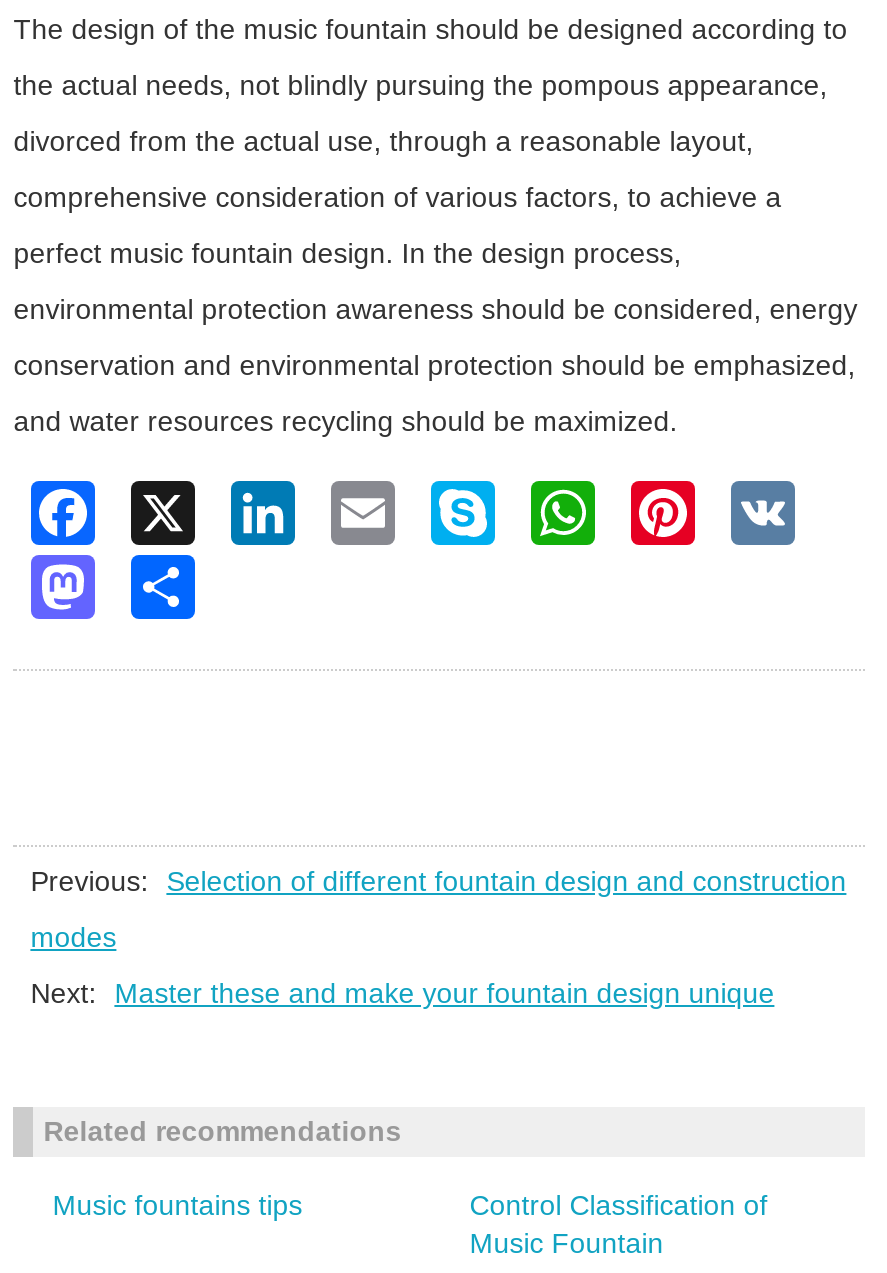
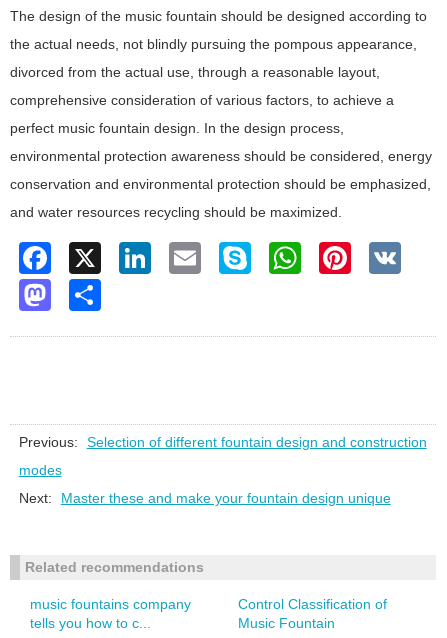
- Music fountains tips
+ music fountains company
+ tells you how to c...
